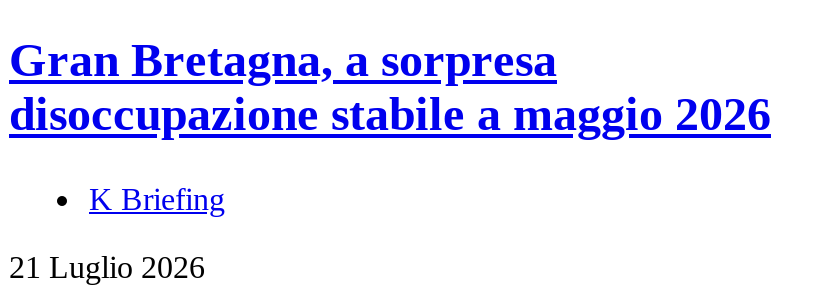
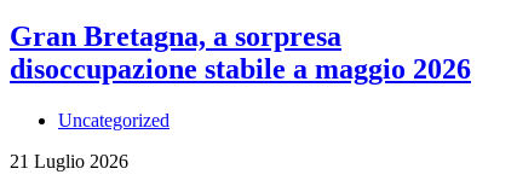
- K Briefing
+ Uncategorized
